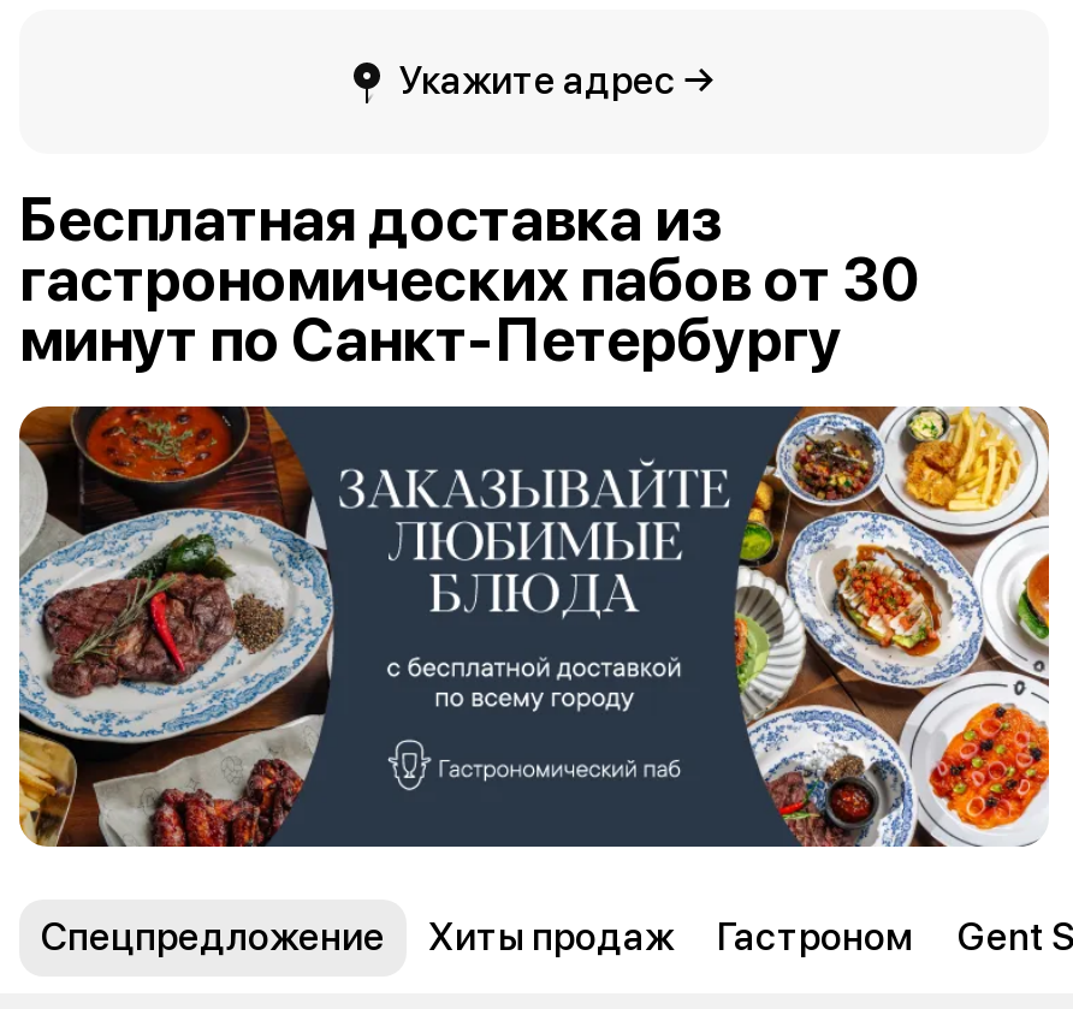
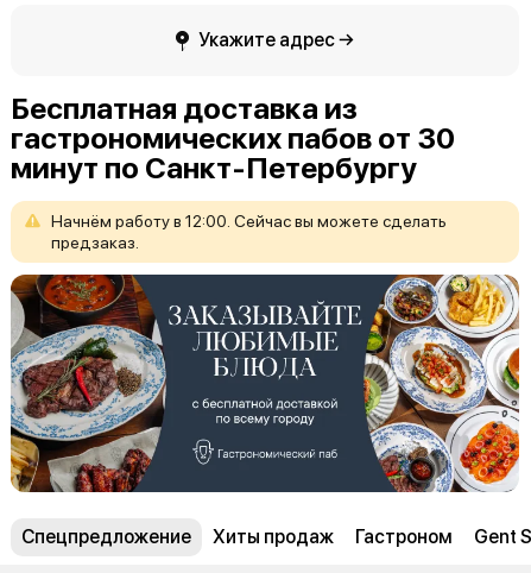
+ Начнём работу в 12:00. Сейчас вы можете сделать
+ предзаказ.
